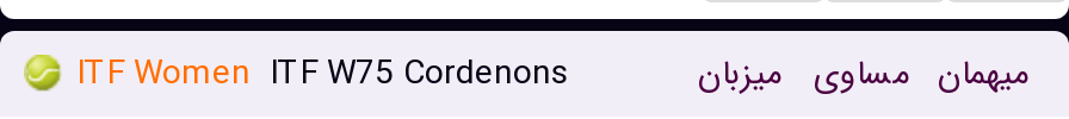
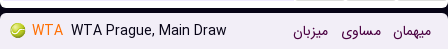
- ITF Women ITF W75 Cordenons
+ WTA WTA Prague, Main Draw
